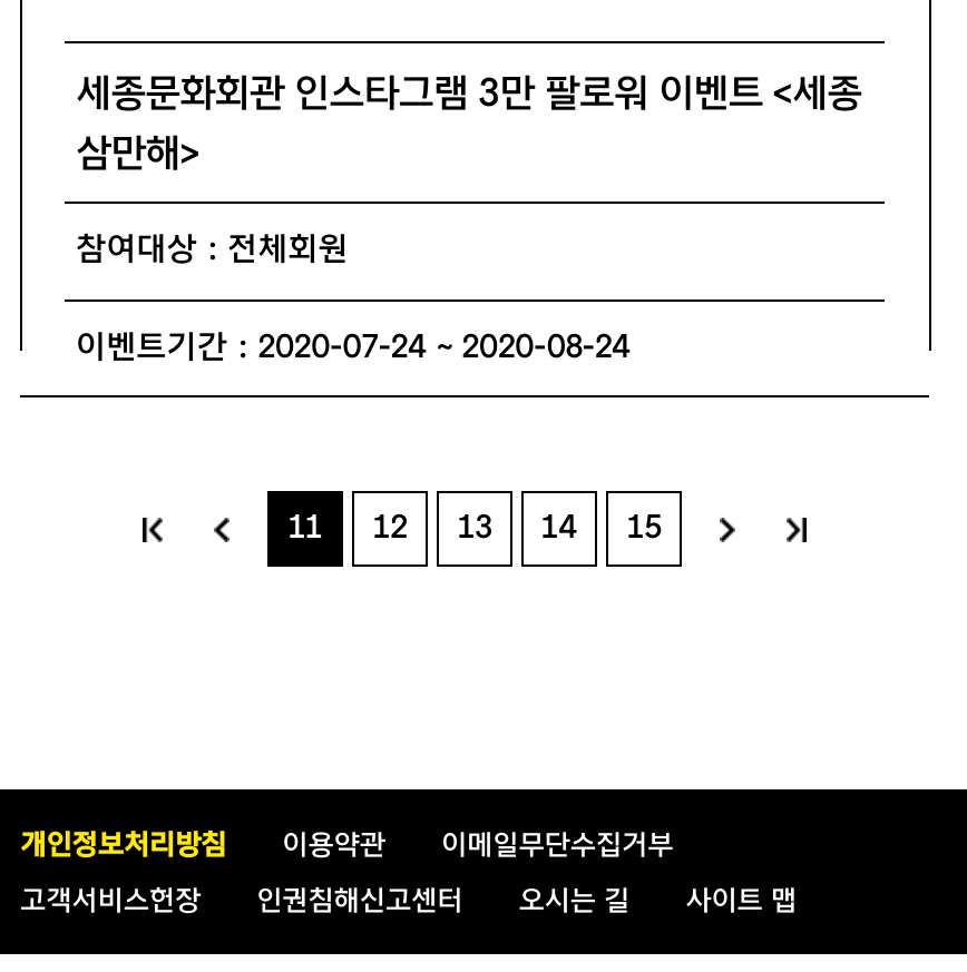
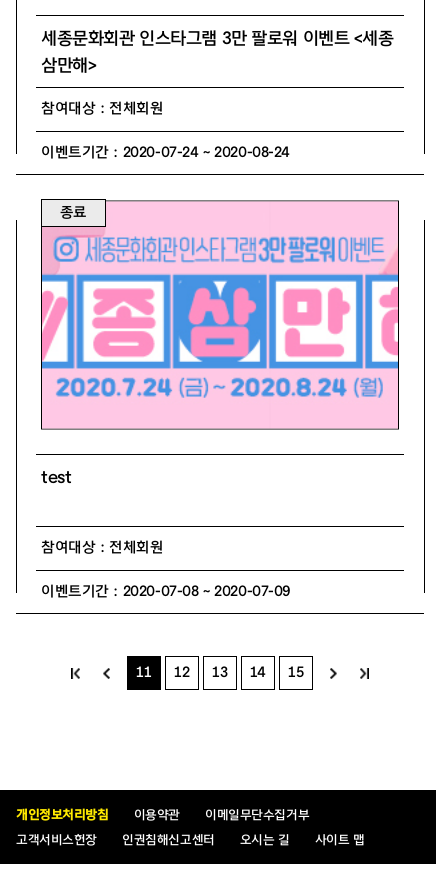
+ [image]
+ 종료

+ test
+ 참여대상 : 전체회원
+ 이벤트기간 : 2020-07-08 ~ 2020-07-09
